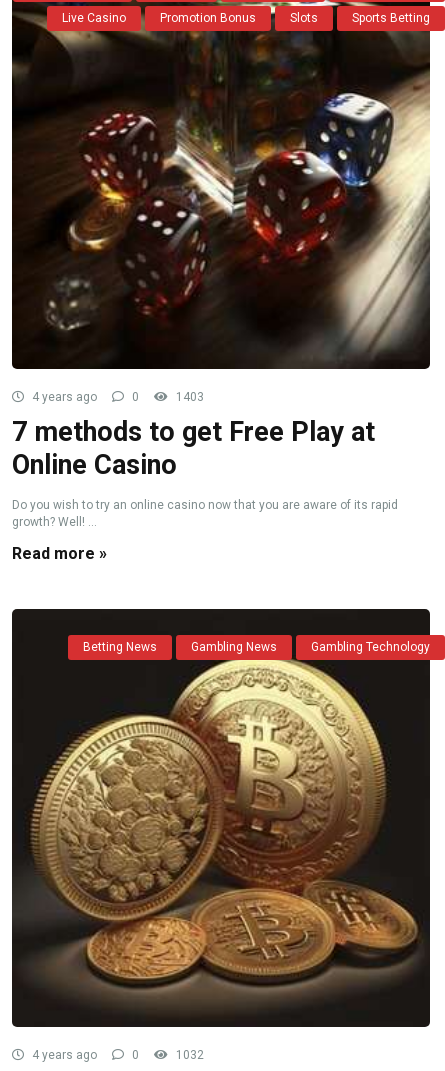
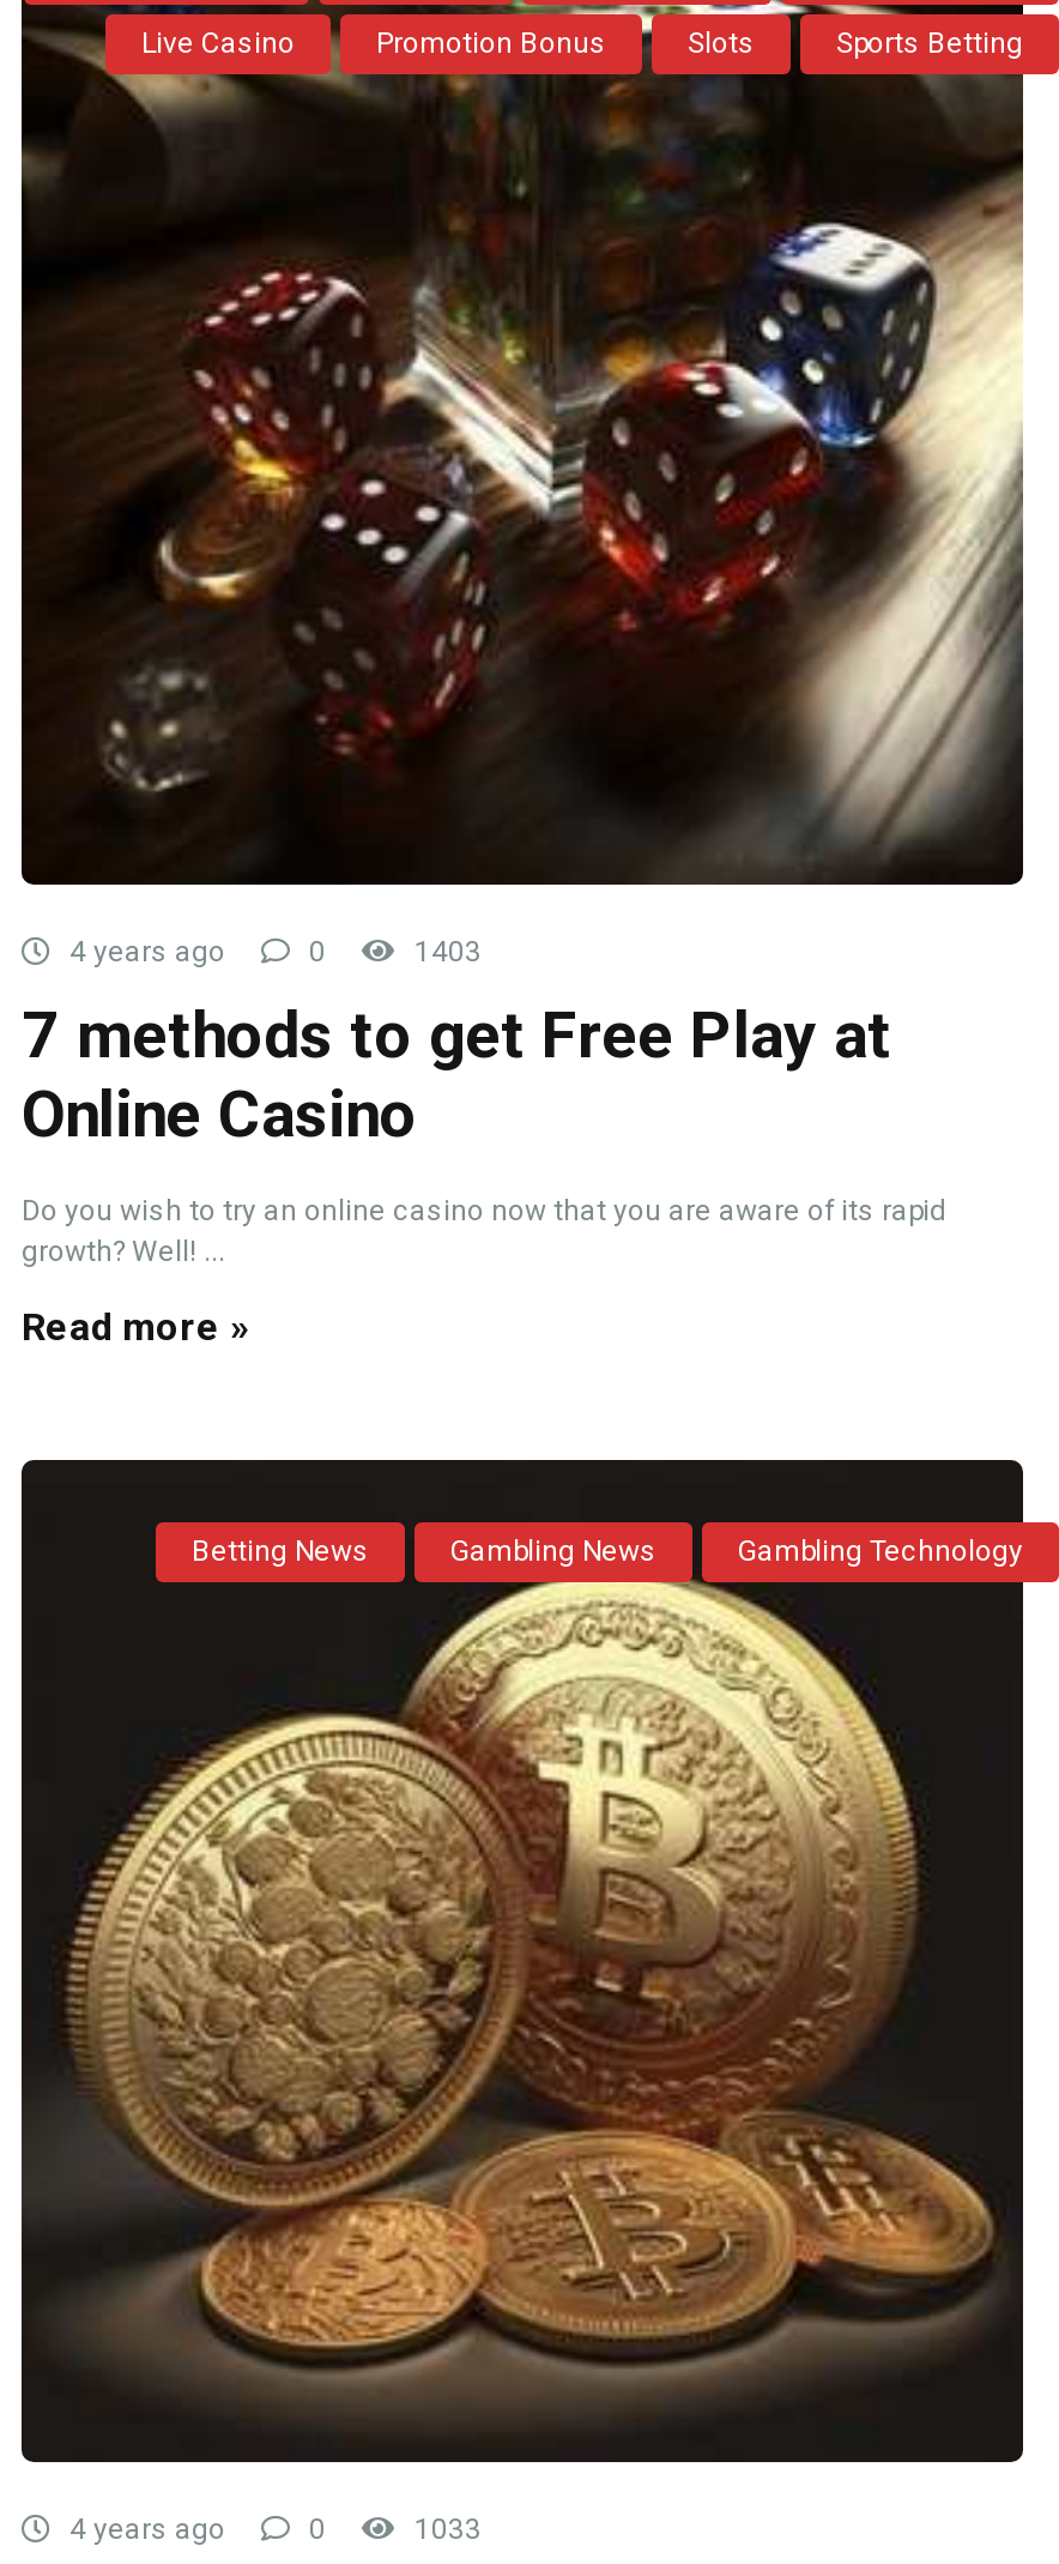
- 1032
+ 1033
